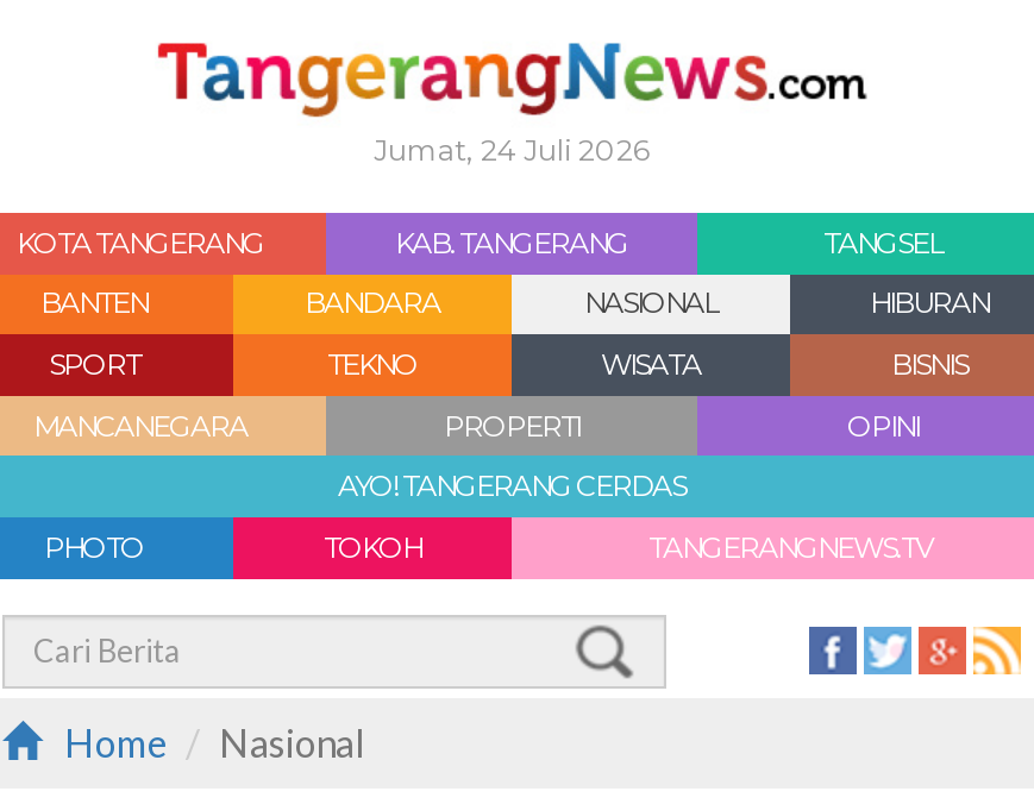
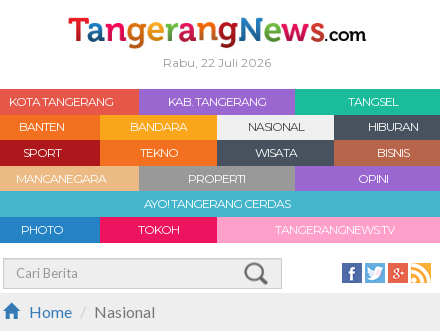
- Jumat, 24 Juli 2026
+ Rabu, 22 Juli 2026
